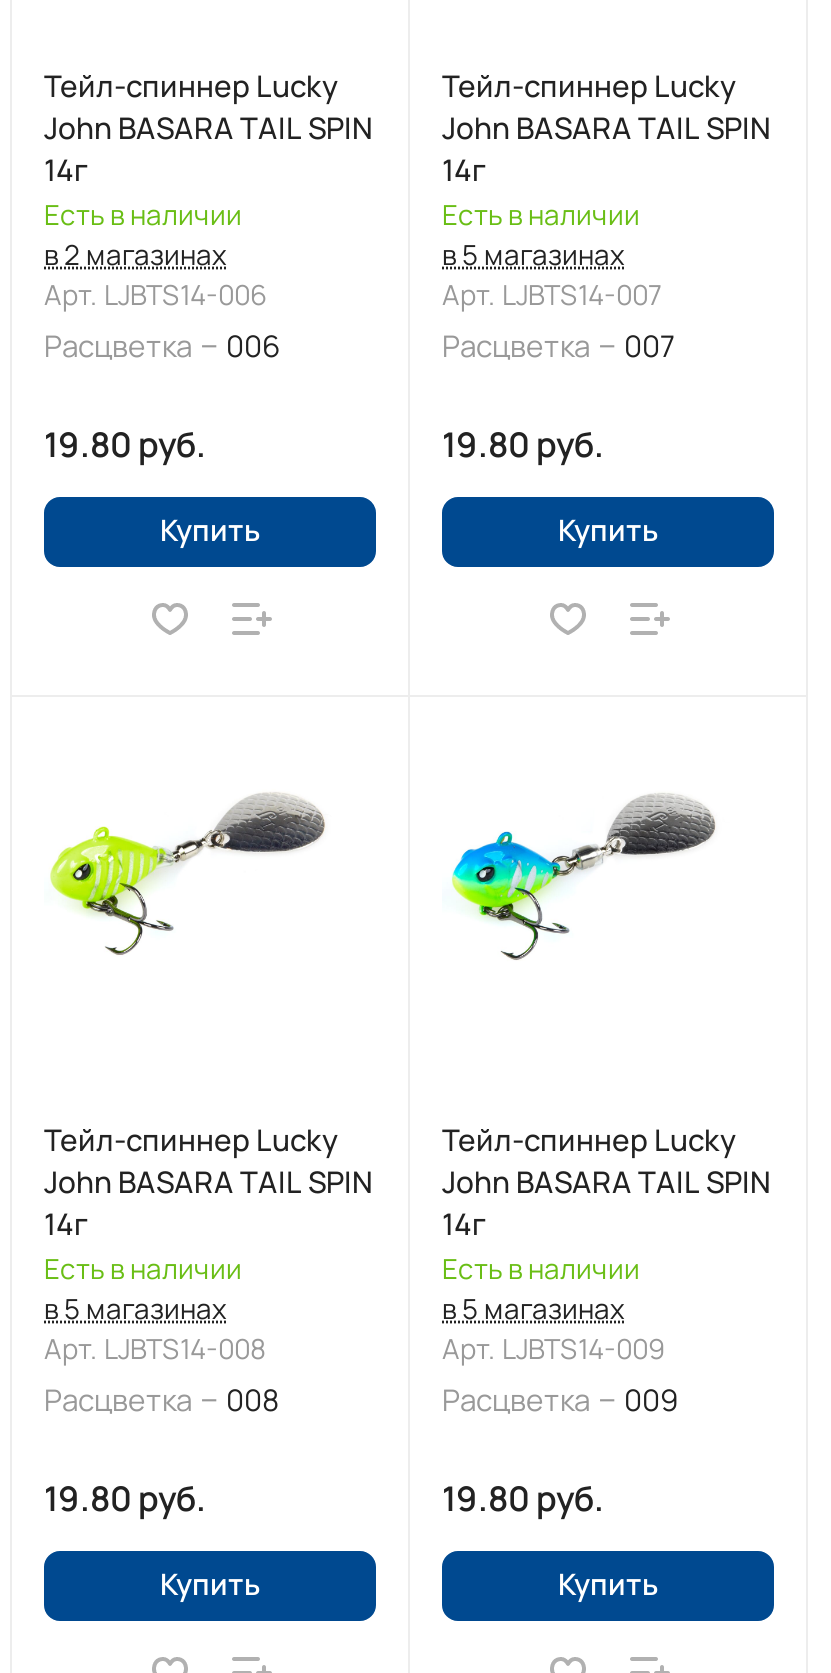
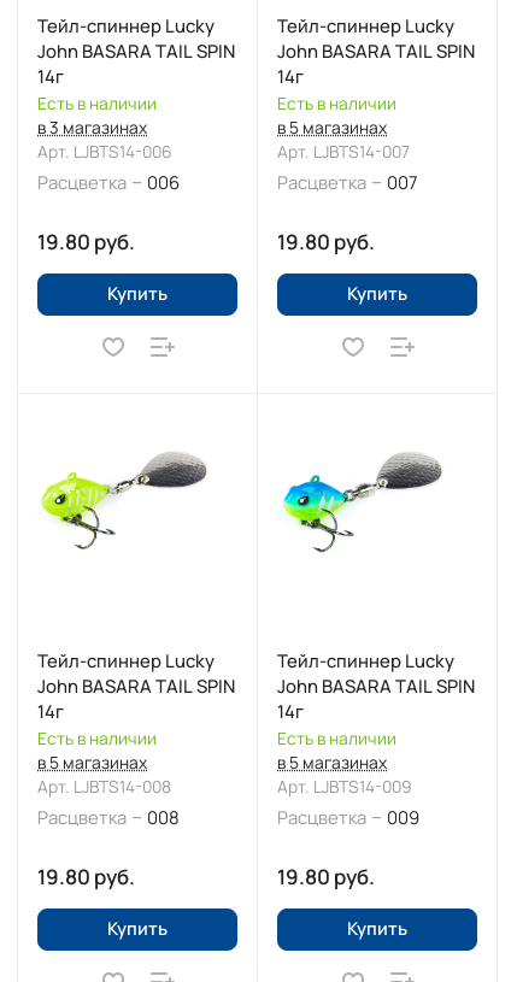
- в 2 магазинах
+ в 3 магазинах
